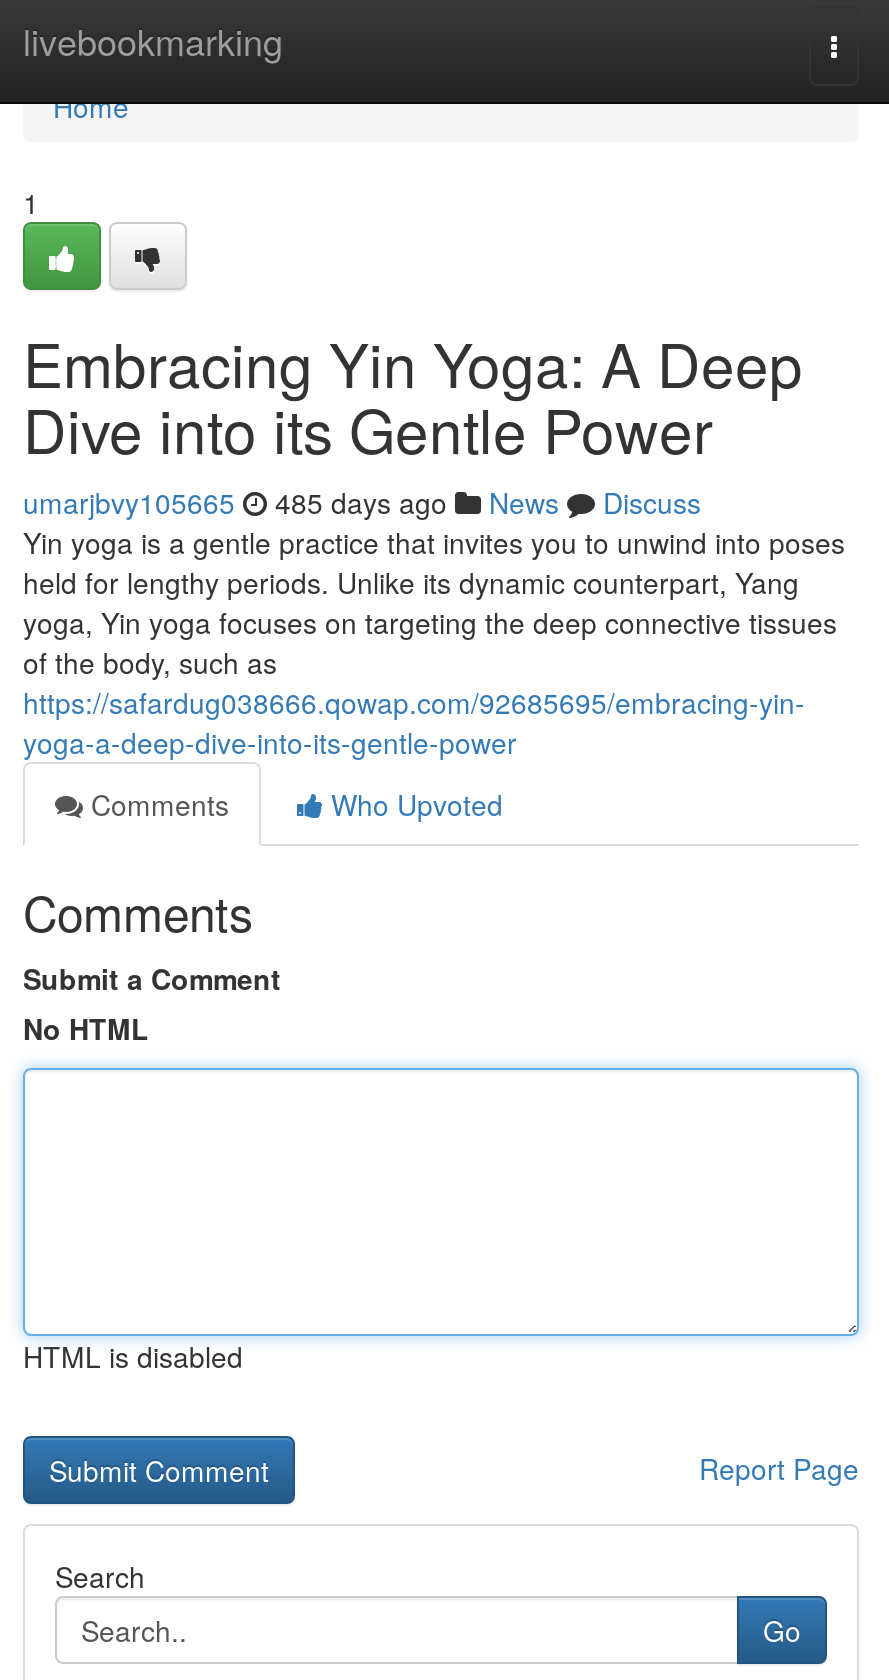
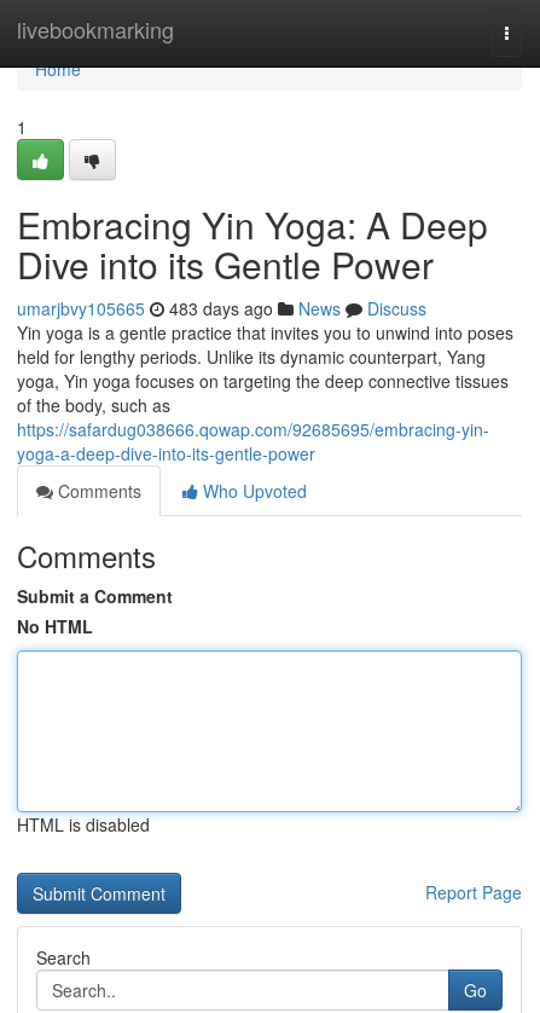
- umarjbvy105665 485 days ago News Discuss
+ umarjbvy105665 483 days ago News Discuss
